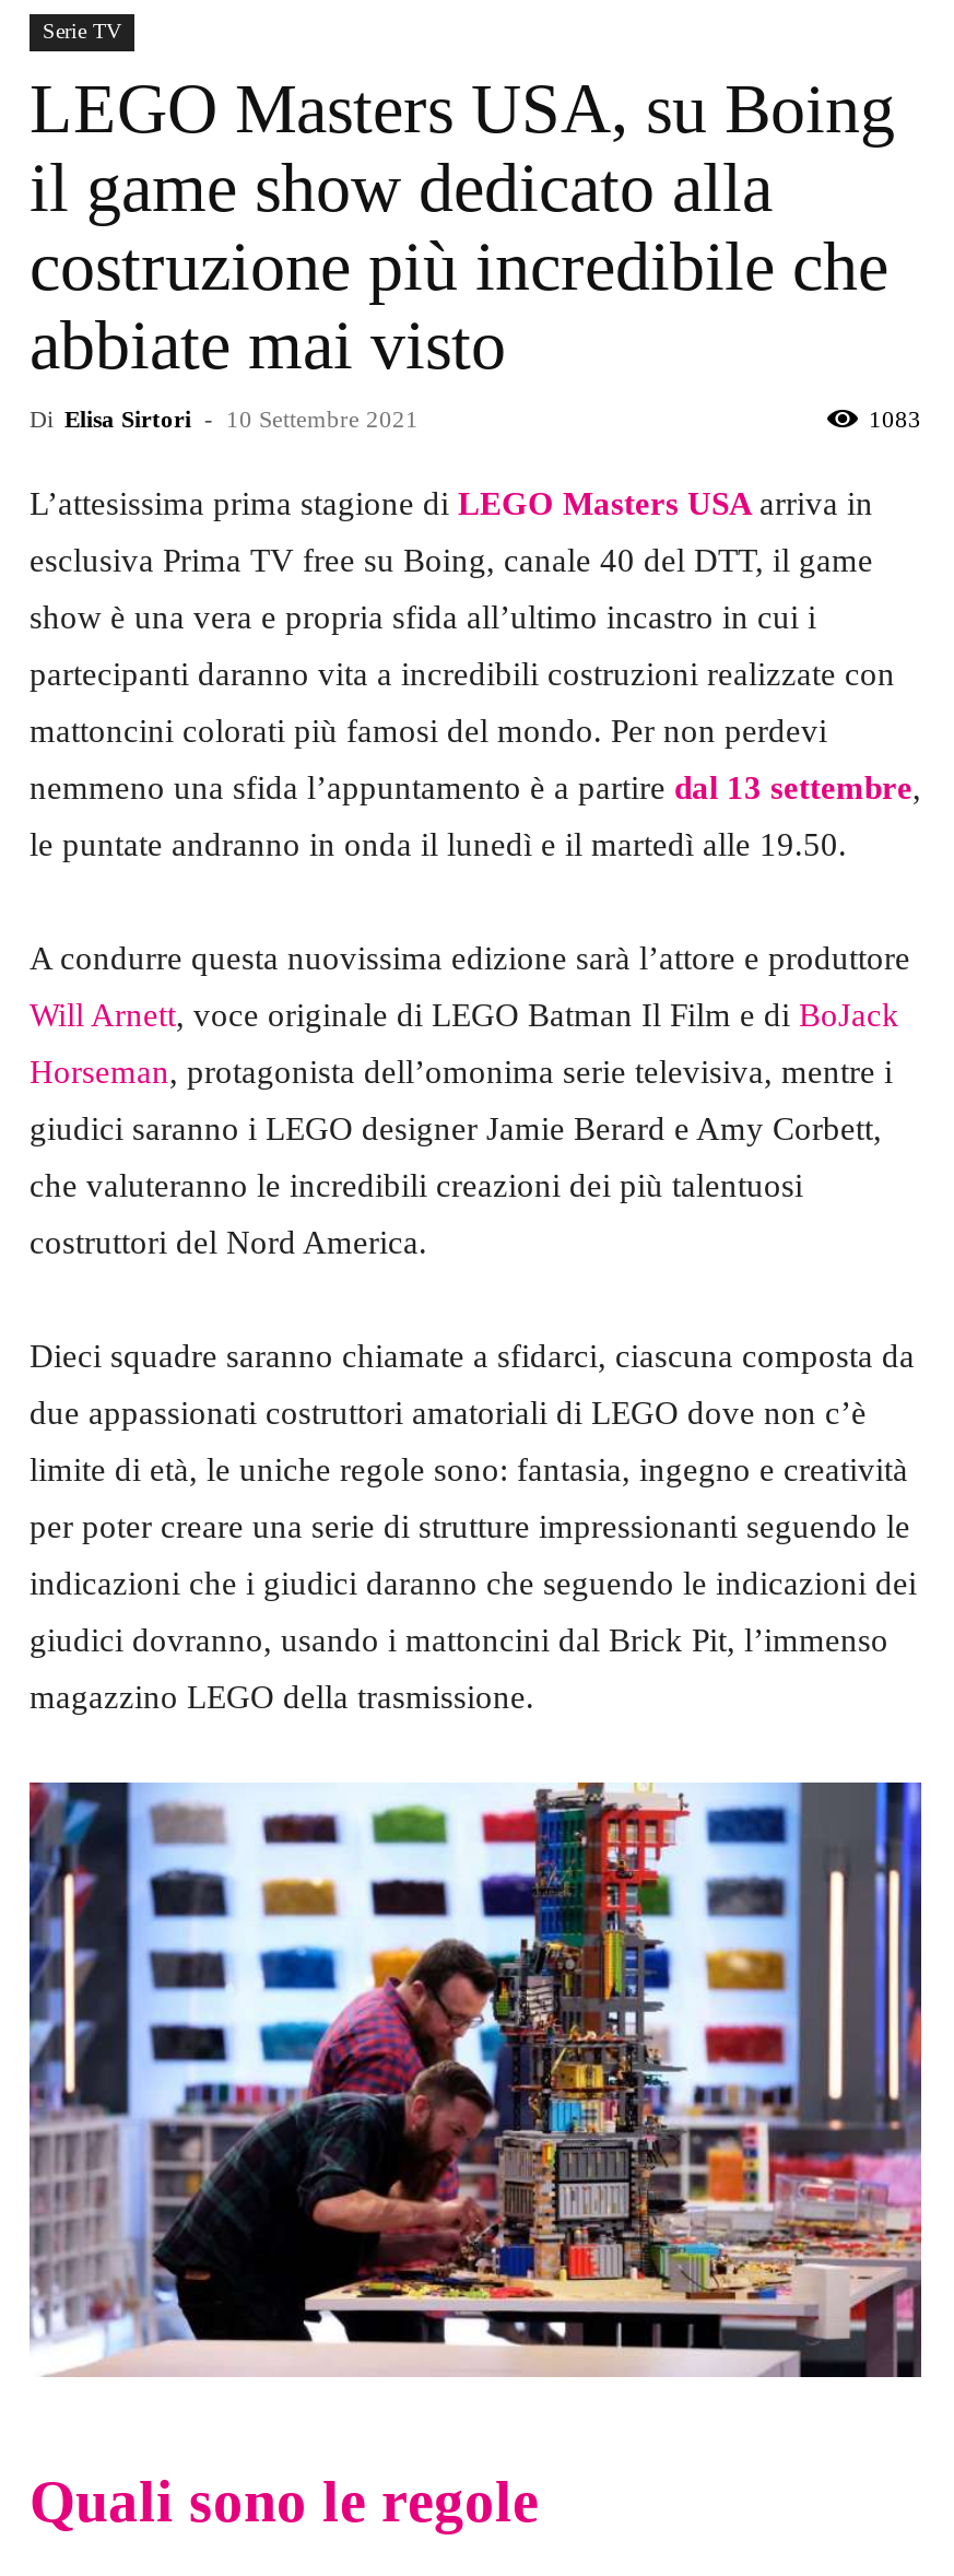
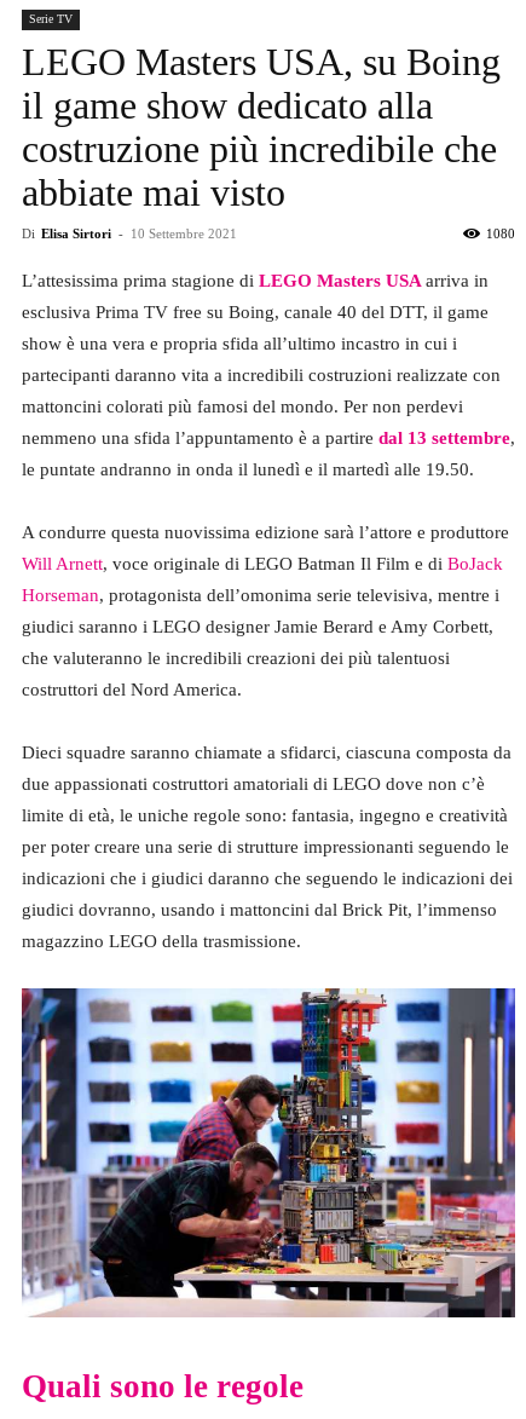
- 1083
+ 1080
